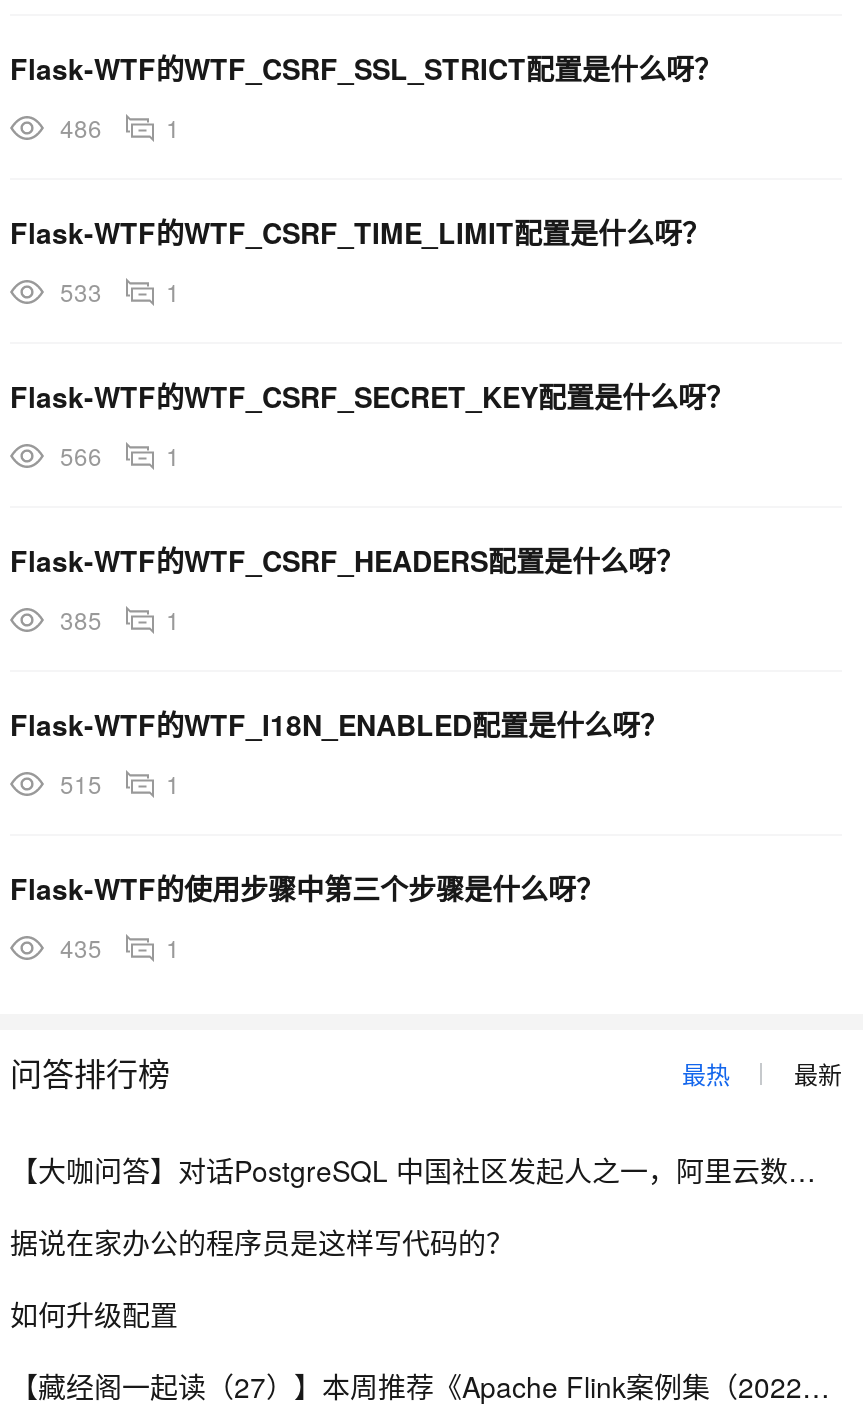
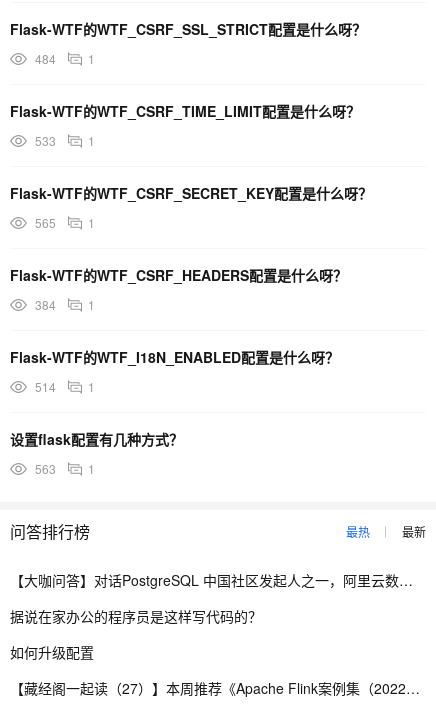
- 486 1
+ 484 1

- 566 1
+ 565 1

- 385 1
+ 384 1

- 515 1
+ 514 1

- Flask-WTF的使用步骤中第三个步骤是什么呀？
+ 设置flask配置有几种方式？

- 435 1
+ 563 1
